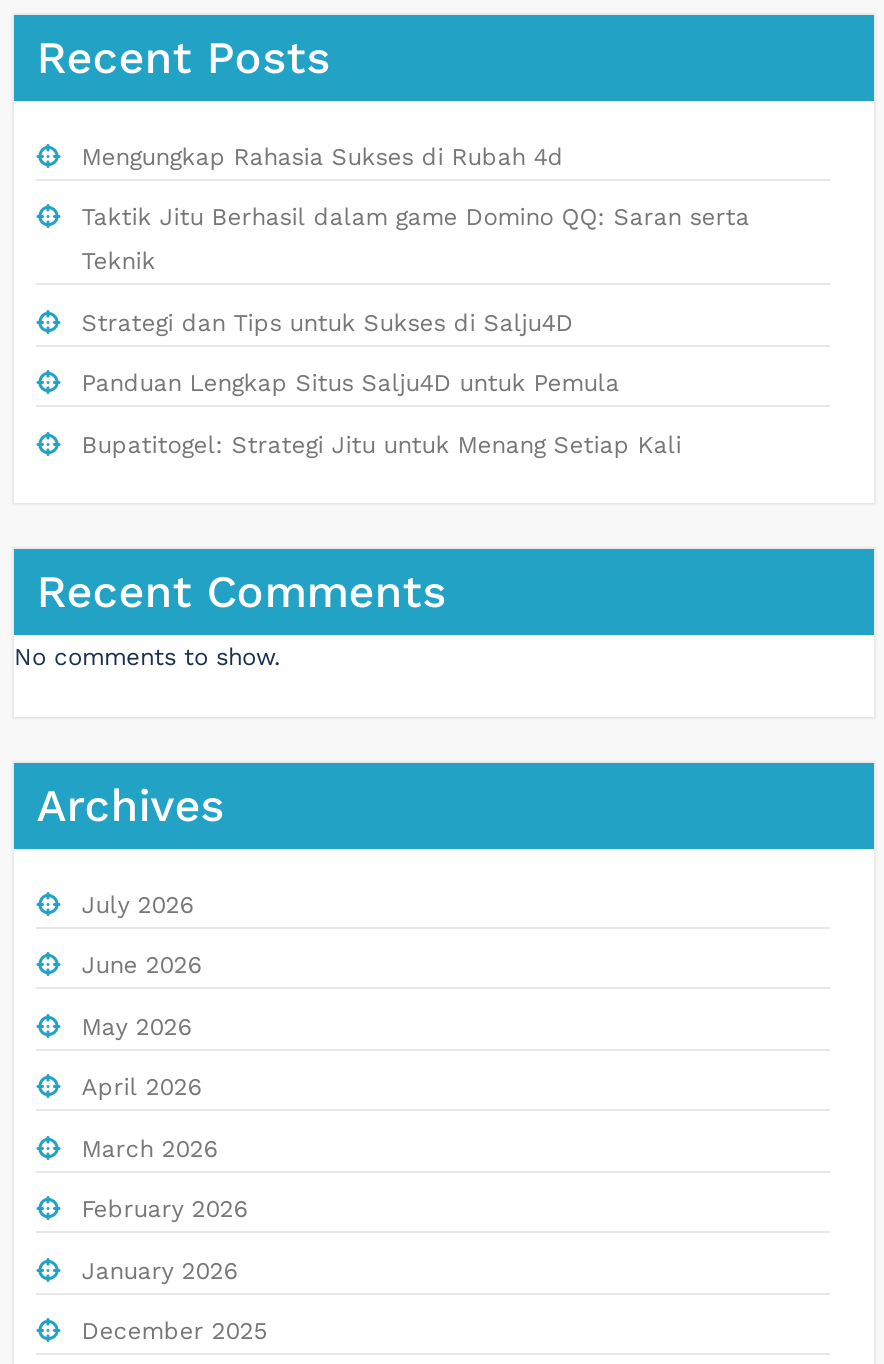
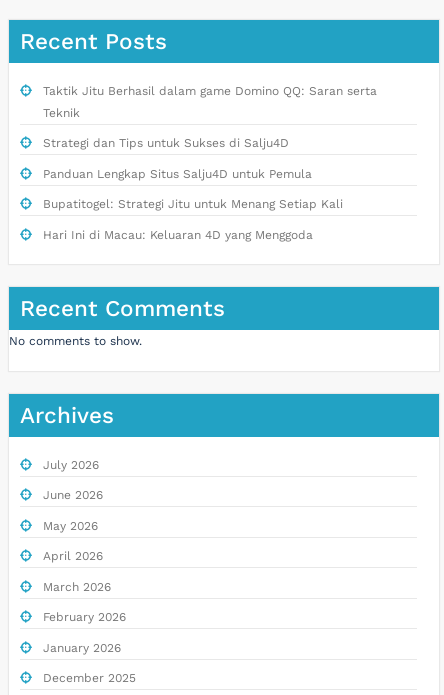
- Mengungkap Rahasia Sukses di Rubah 4d

moved up: Taktik Jitu Berhasil dalam game Domino QQ: Saran serta | Teknik | Strategi dan Tips untuk Sukses di Salju4D | Panduan Lengkap Situs Salju4D untuk Pemula | Bupatitogel: Strategi Jitu untuk Menang Setiap Kali

+ Hari Ini di Macau: Keluaran 4D yang Menggoda
